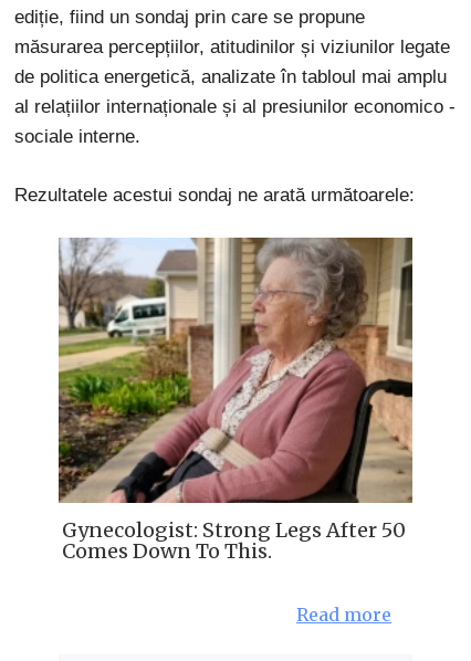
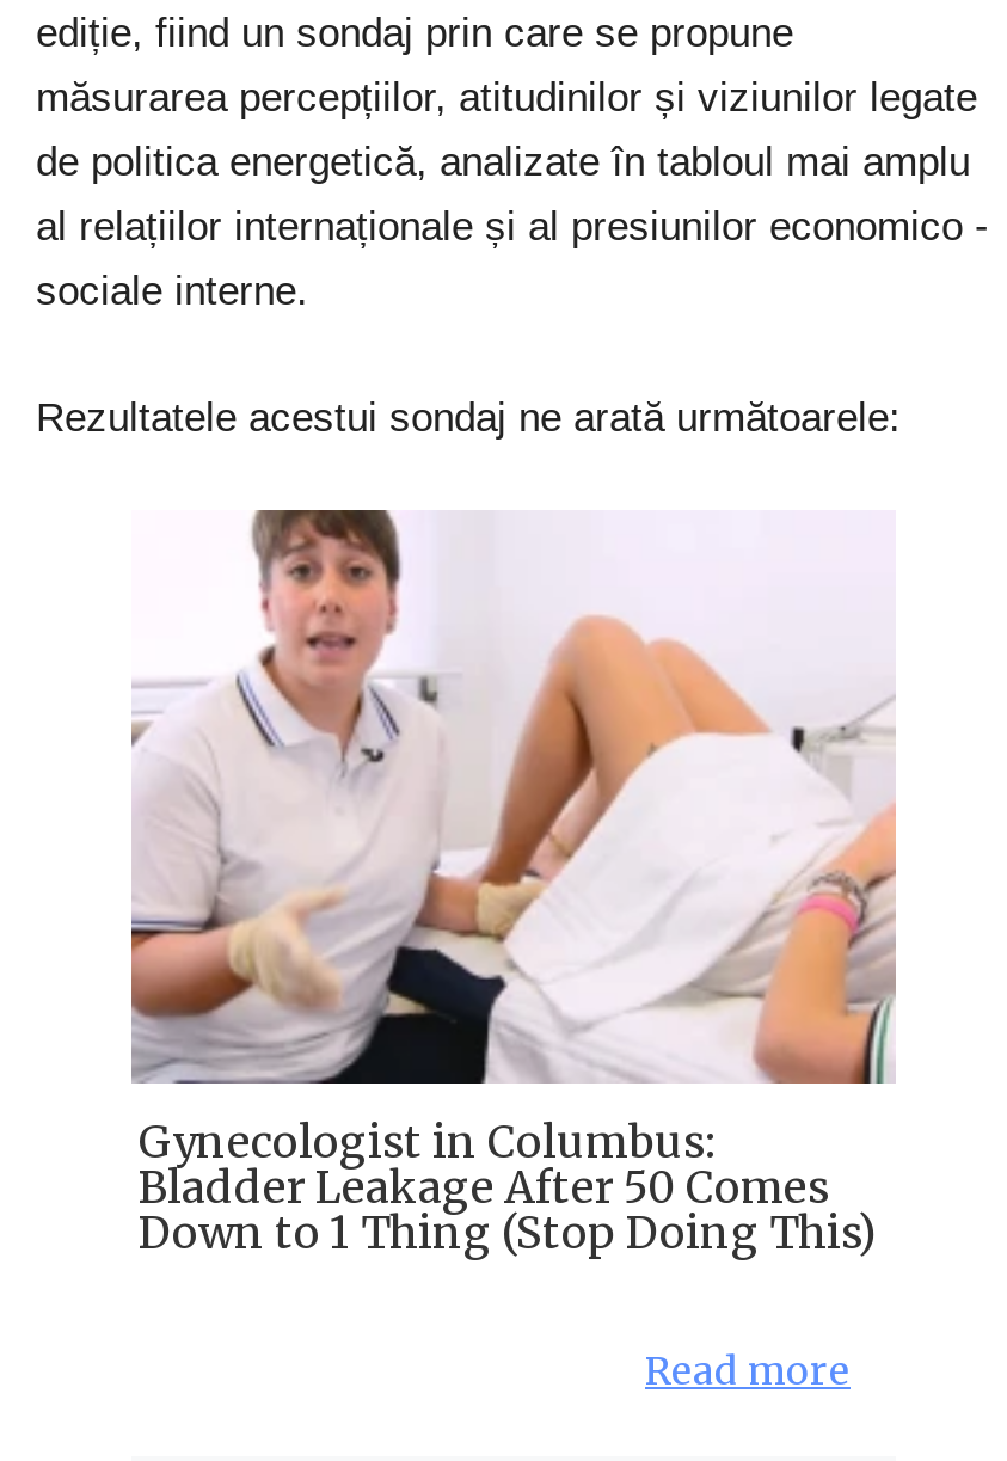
- [image]
- Gynecologist: Strong Legs After 50
- Comes Down To This.
+ [image]
+ Gynecologist in Columbus:
+ Bladder Leakage After 50 Comes
+ Down to 1 Thing (Stop Doing This)
